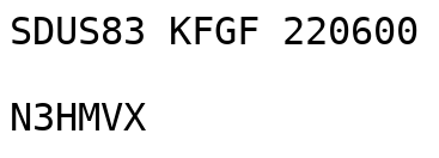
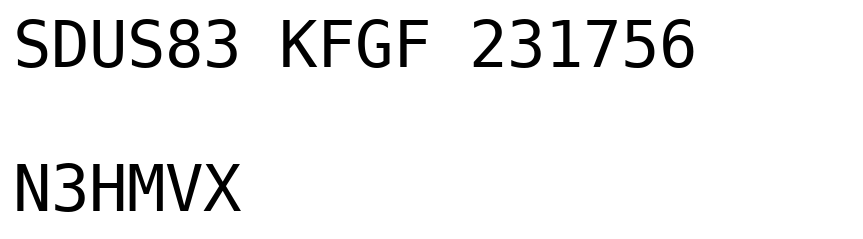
- SDUS83 KFGF 220600
+ SDUS83 KFGF 231756
